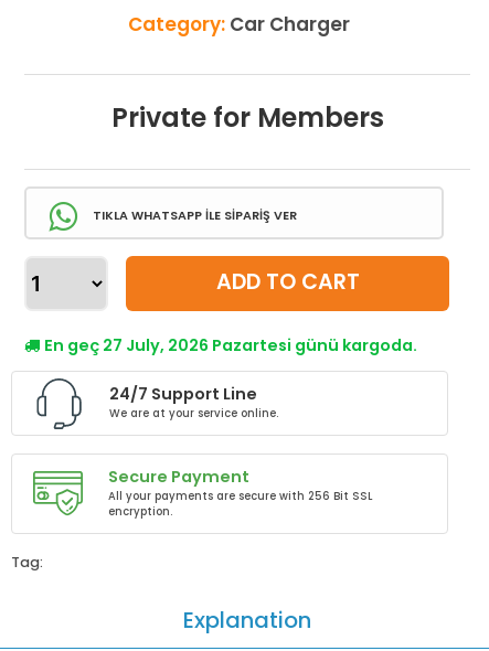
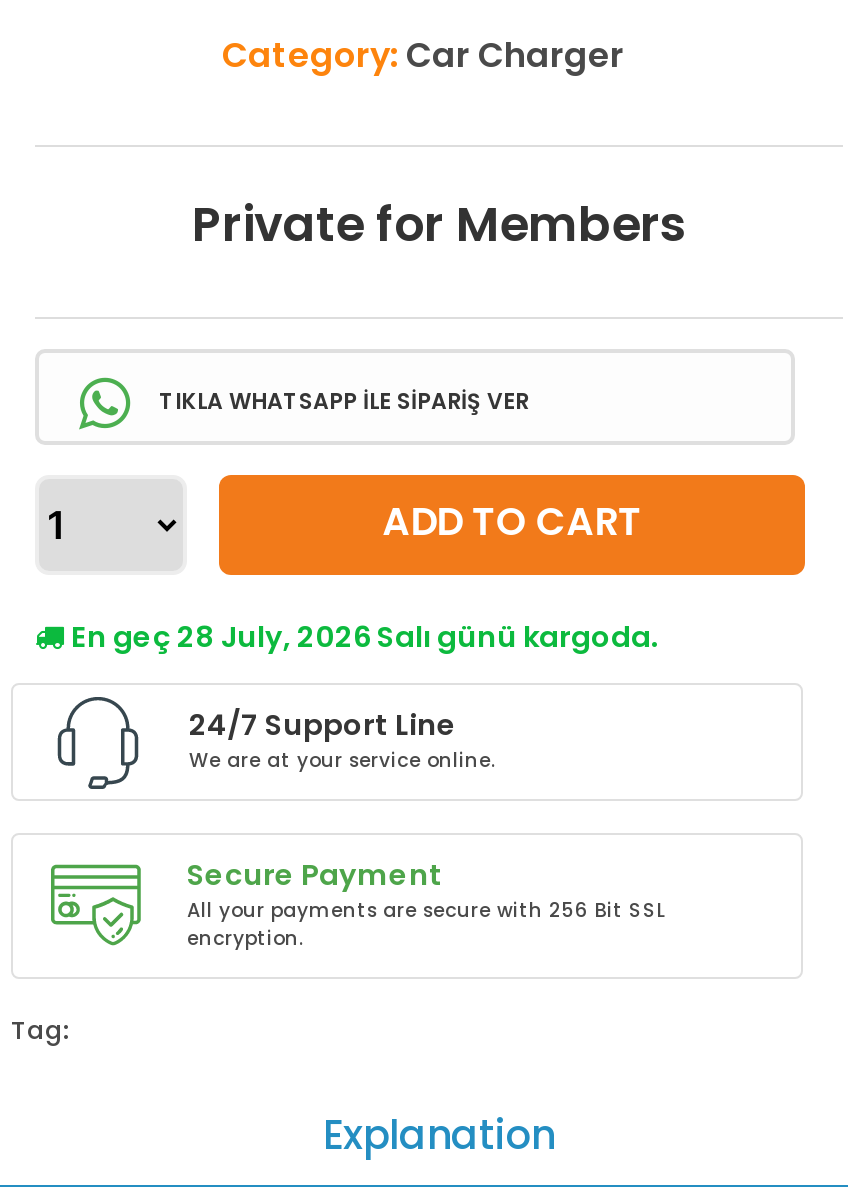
- En geç 27 July, 2026 Pazartesi günü kargoda.
+ En geç 28 July, 2026 Salı günü kargoda.
